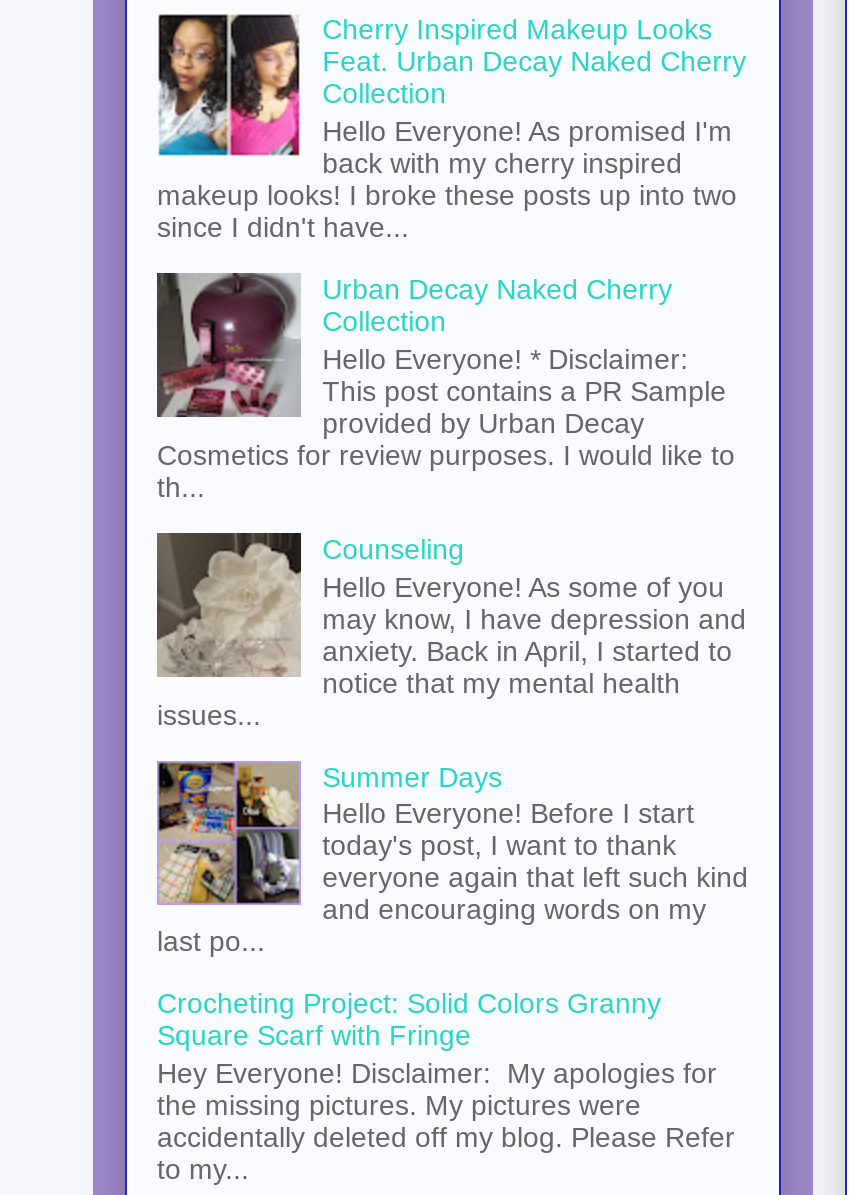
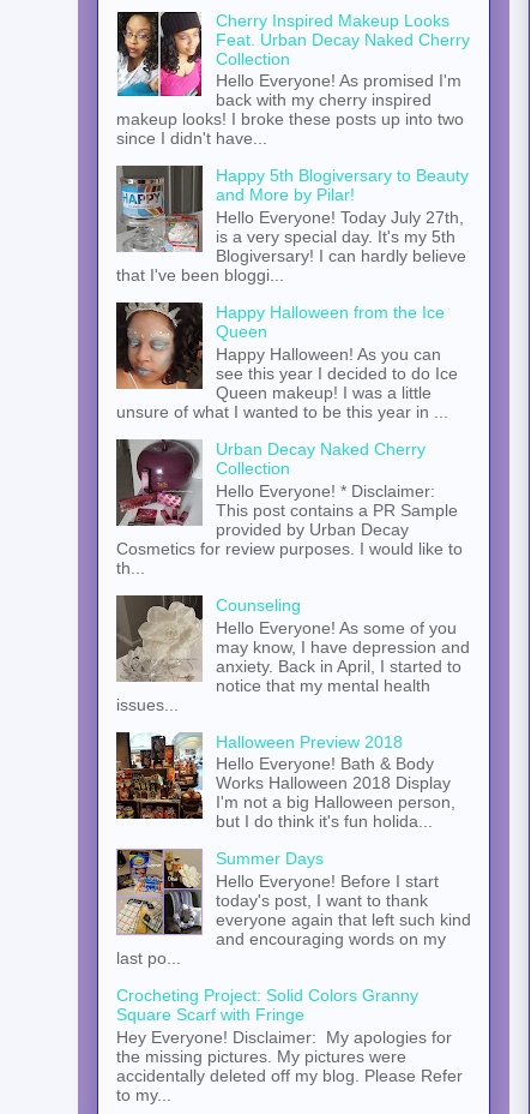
+ [image]

+ [image]
+ Happy 5th Blogiversary to Beauty
+ and More by Pilar!
+ Hello Everyone! Today July 27th,
+ is a very special day. It's my 5th
+ Blogiversary! I can hardly believe
+ that I've been bloggi...
+ Happy Halloween from the Ice
+ Queen
+ Happy Halloween! As you can
+ see this year I decided to do Ice
+ Queen makeup! I was a little
+ unsure of what I wanted to be this year in ...

+ [image]
+ Halloween Preview 2018
+ Hello Everyone! Bath & Body
+ Works Halloween 2018 Display
+ I'm not a big Halloween person,
+ but I do think it's fun holida...
